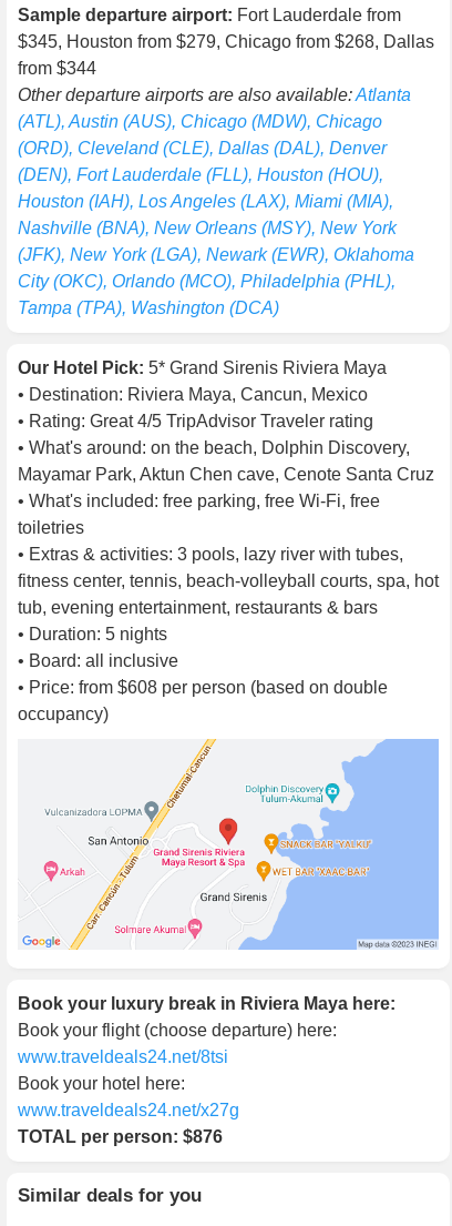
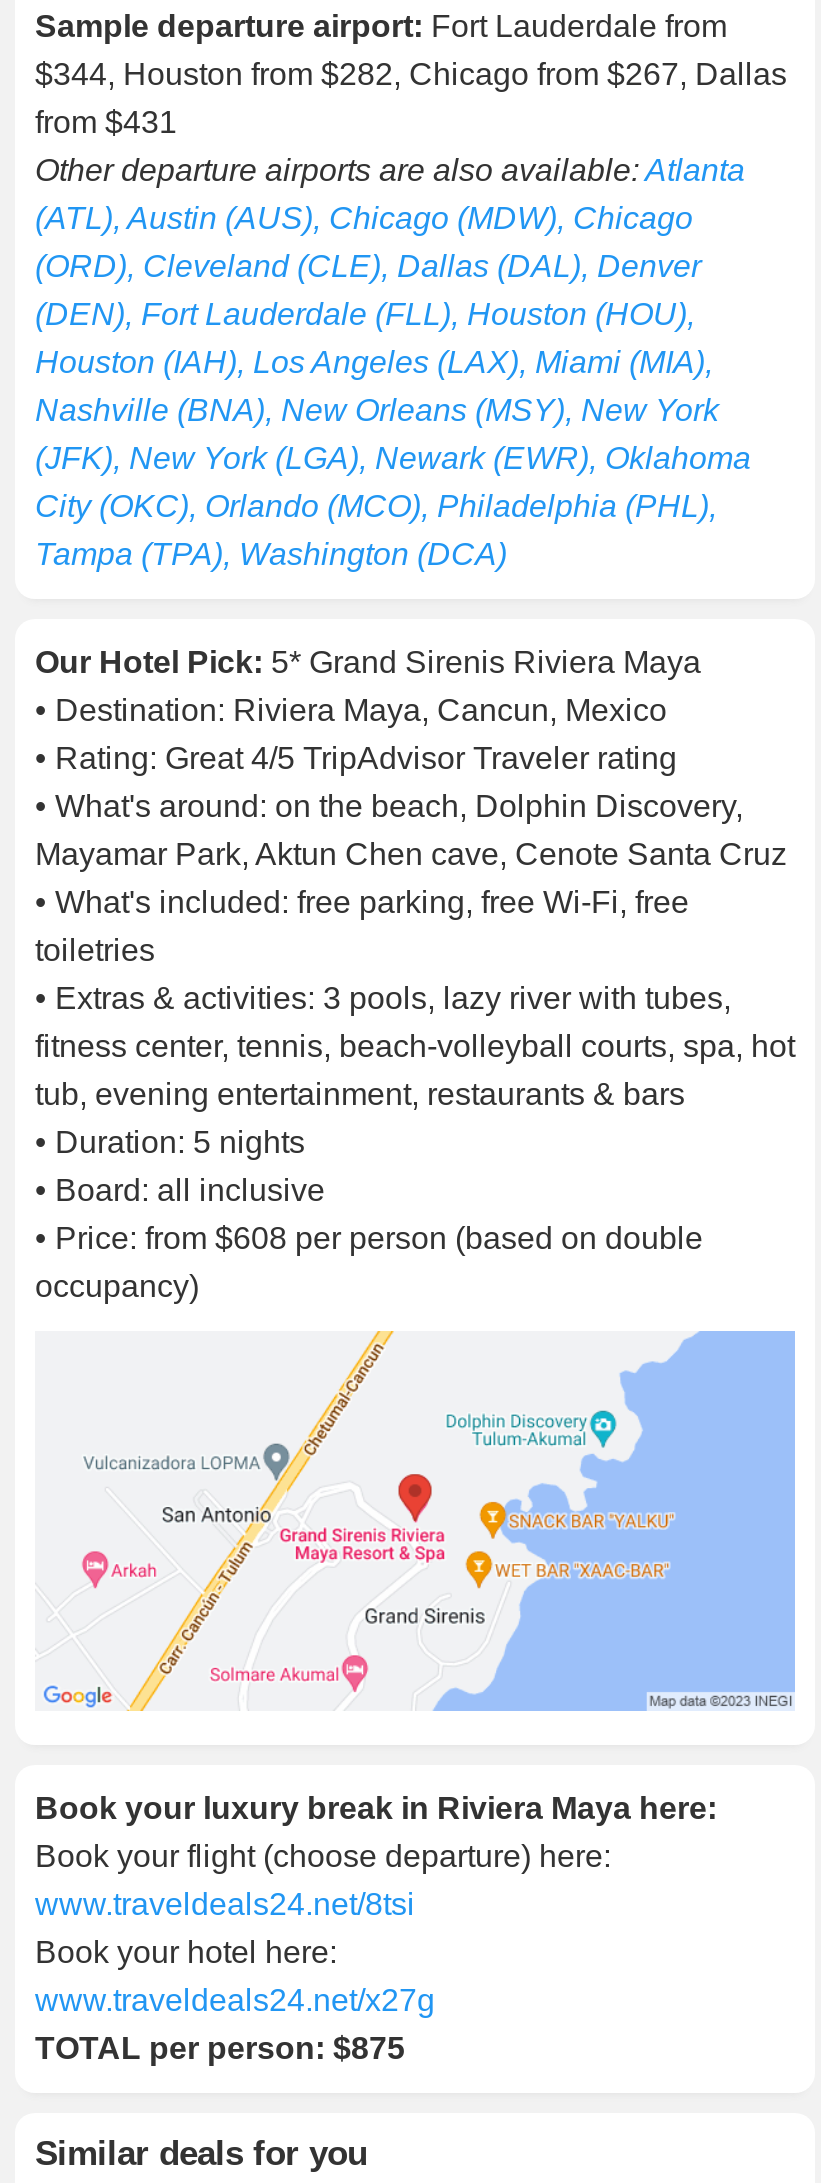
- $345, Houston from $279, Chicago from $268, Dallas
+ $344, Houston from $282, Chicago from $267, Dallas

- from $344
+ from $431

- TOTAL per person: $876
+ TOTAL per person: $875
